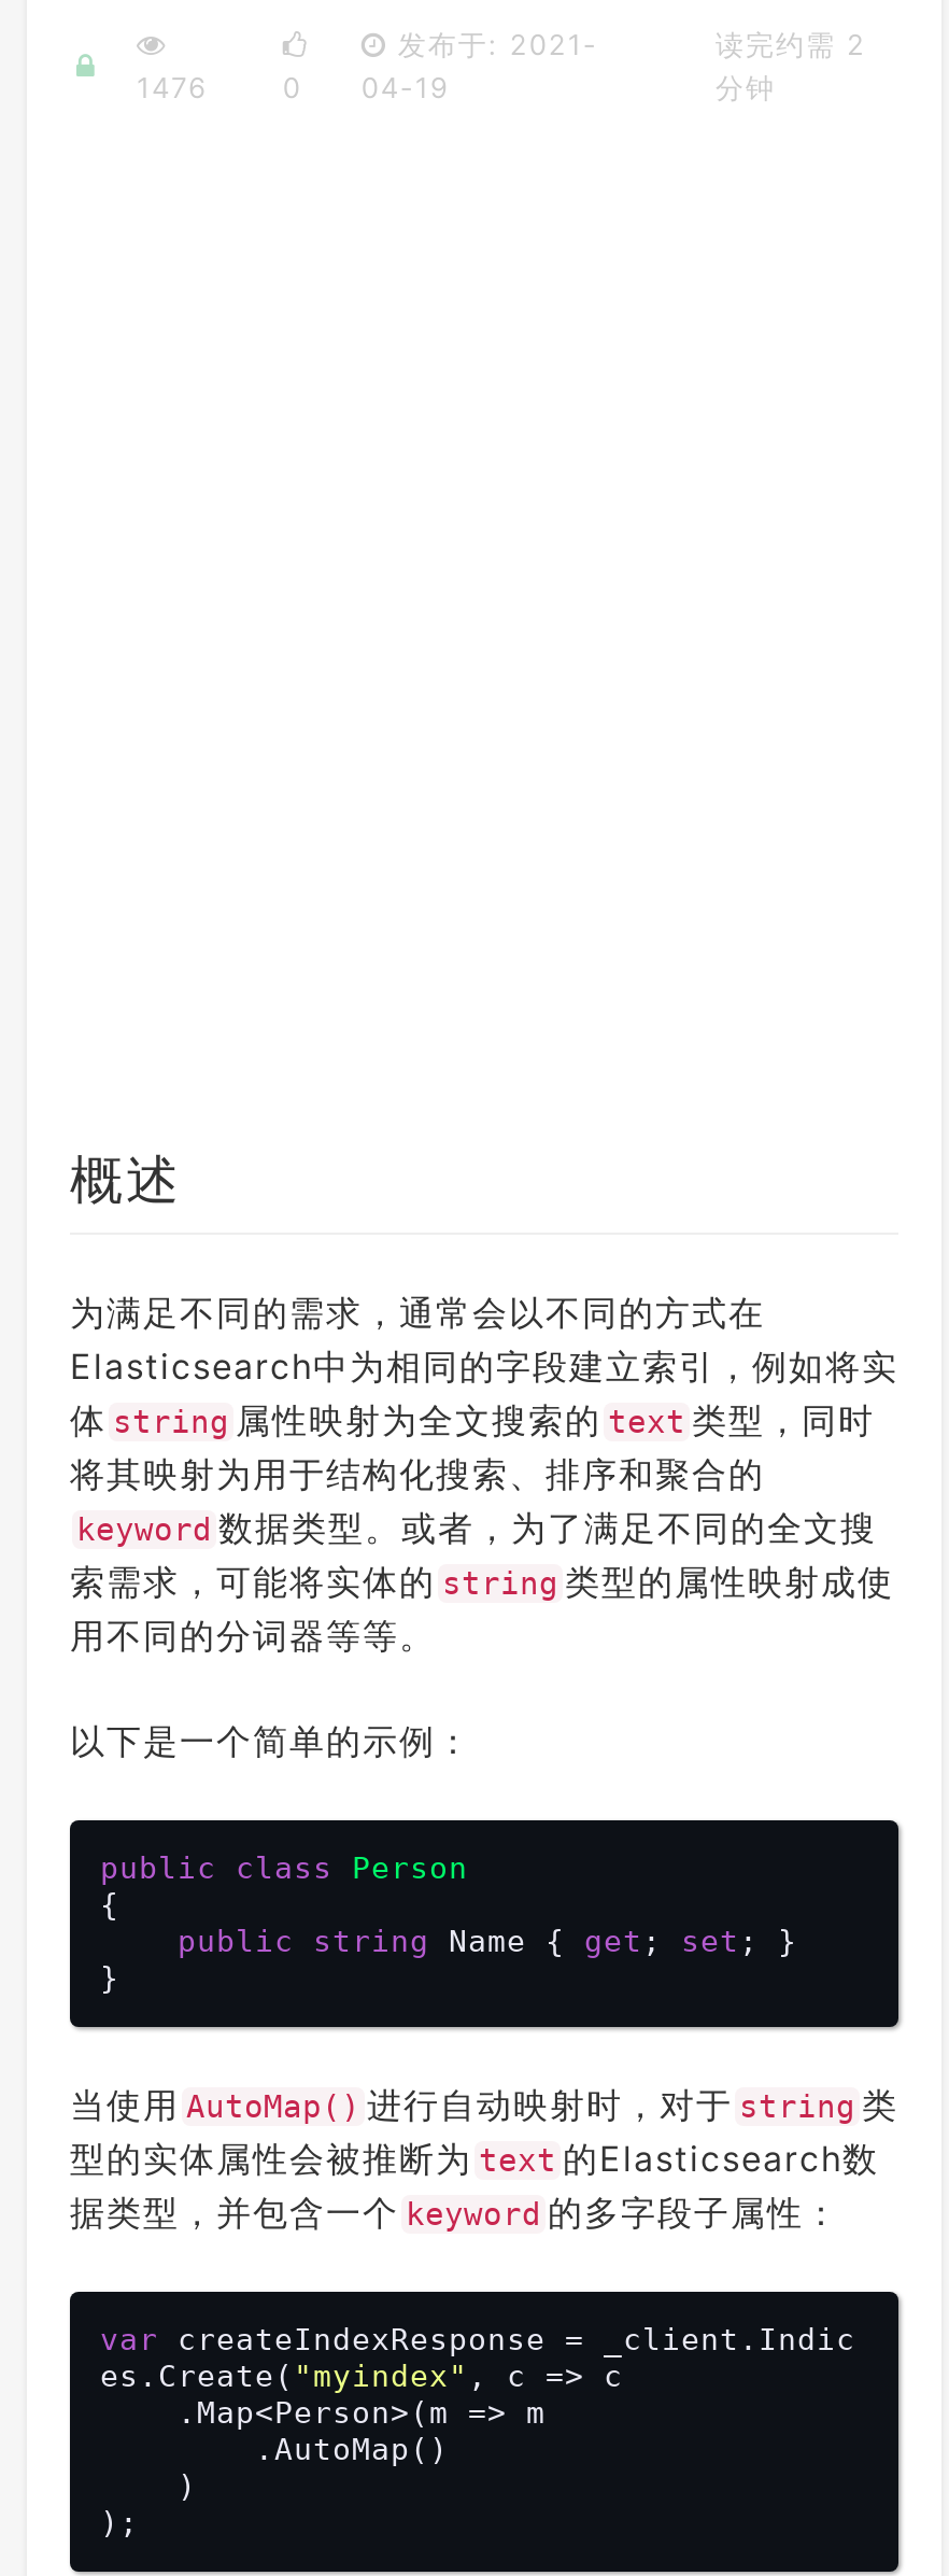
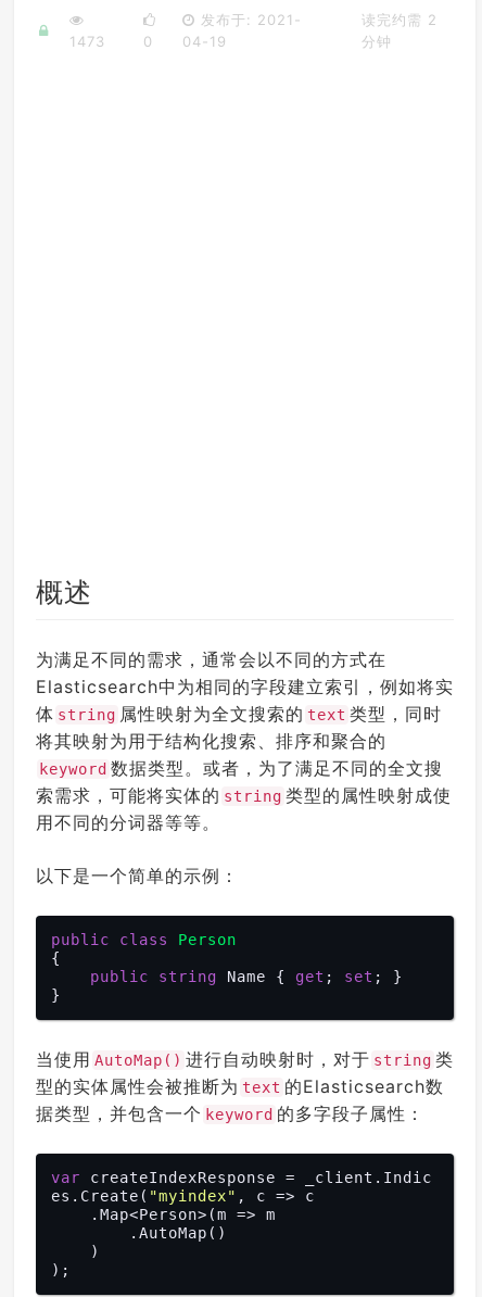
- 1476
+ 1473
